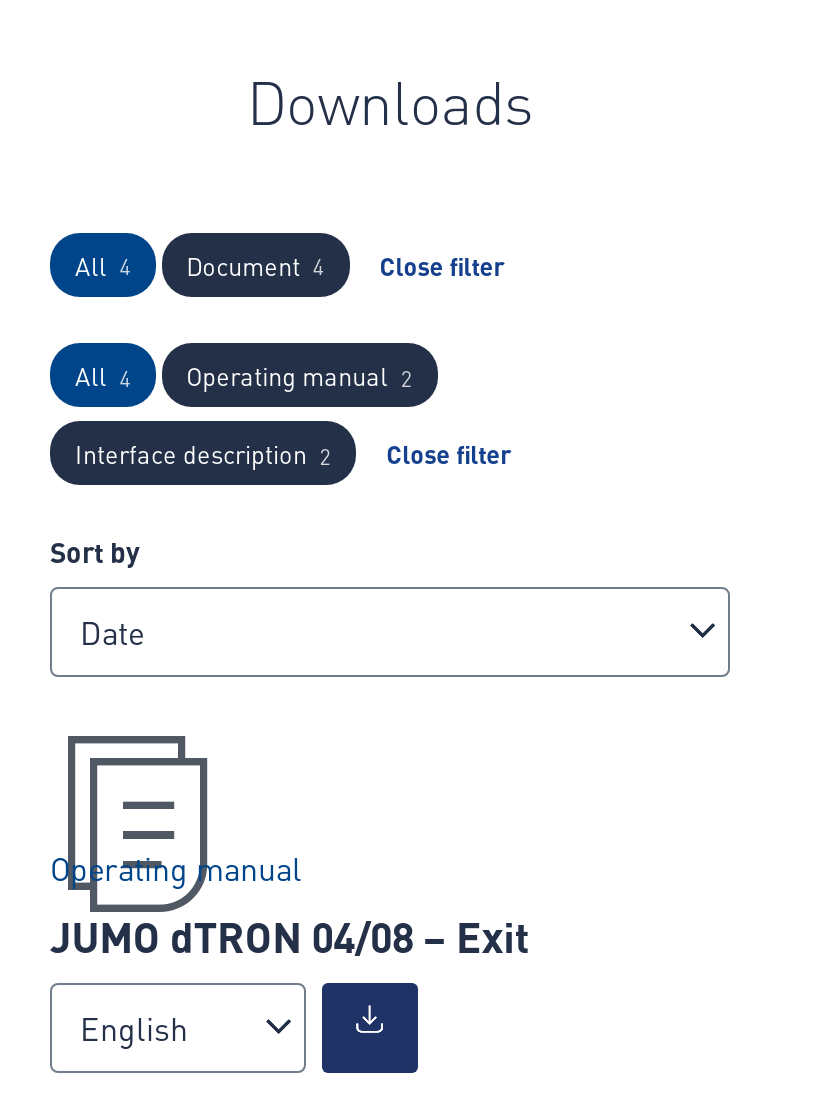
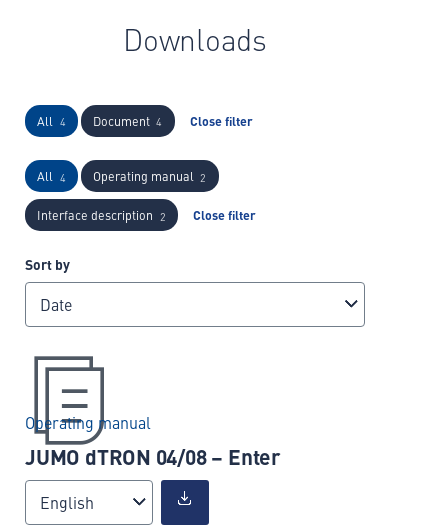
- JUMO dTRON 04/08 – Exit
+ JUMO dTRON 04/08 – Enter
